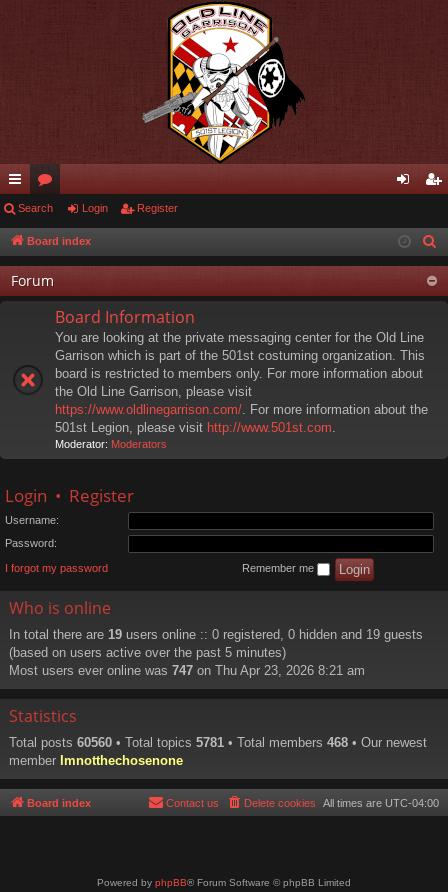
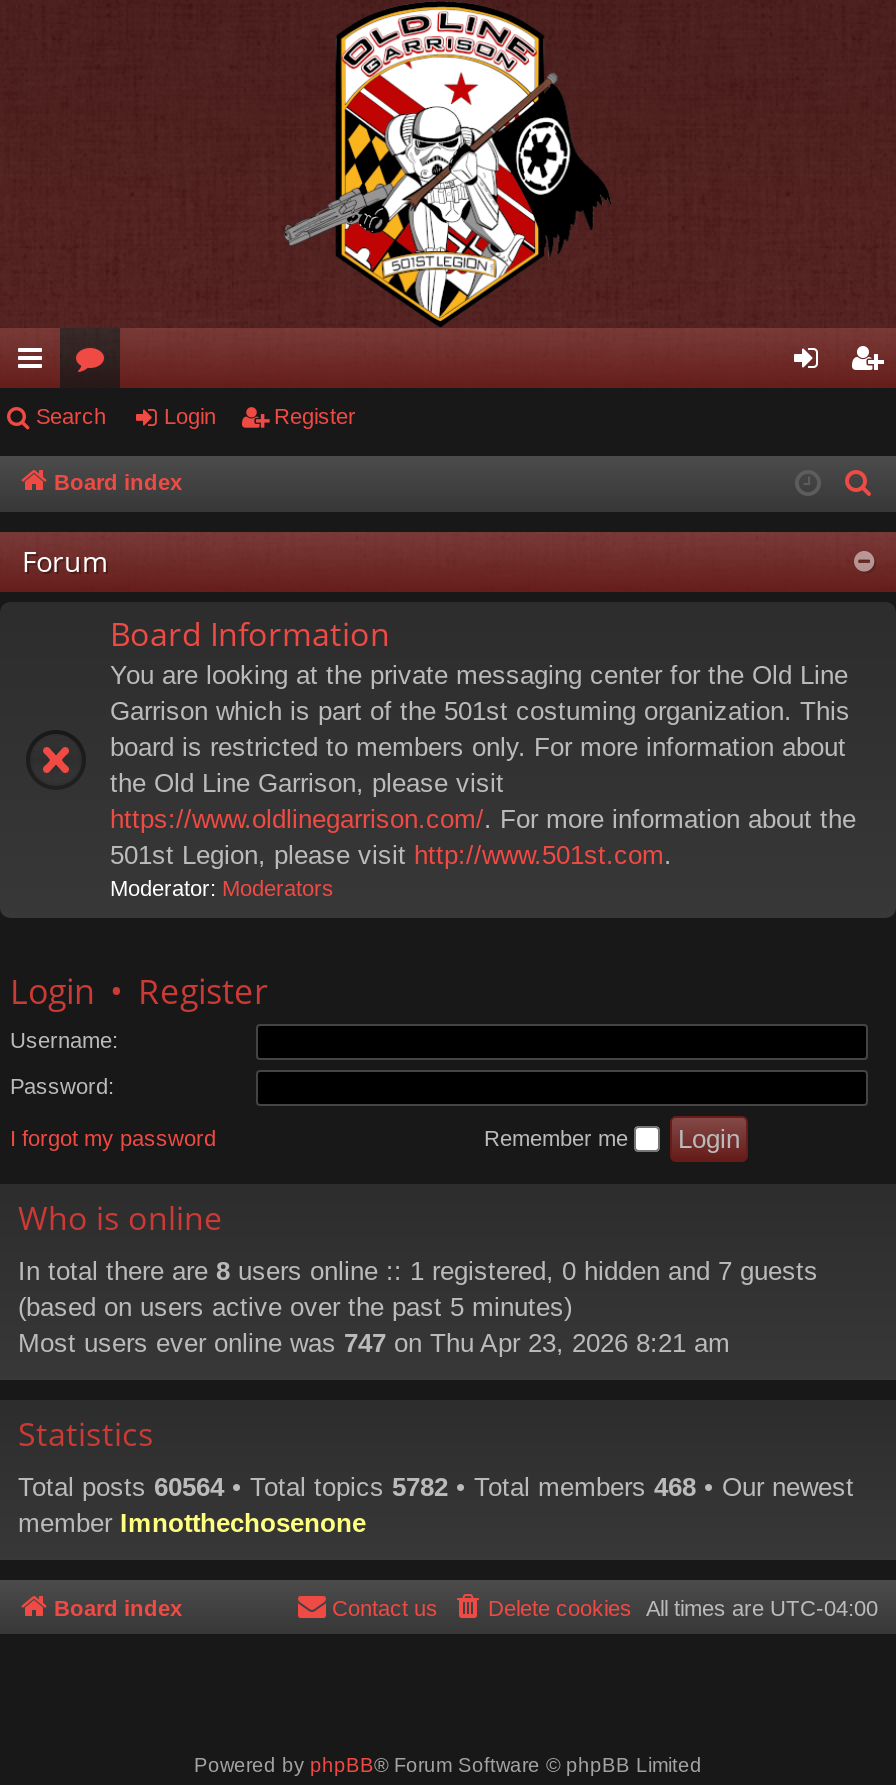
- In total there are 19 users online :: 0 registered, 0 hidden and 19 guests
+ In total there are 8 users online :: 1 registered, 0 hidden and 7 guests

- Total posts 60560 • Total topics 5781 • Total members 468 • Our newest
+ Total posts 60564 • Total topics 5782 • Total members 468 • Our newest
